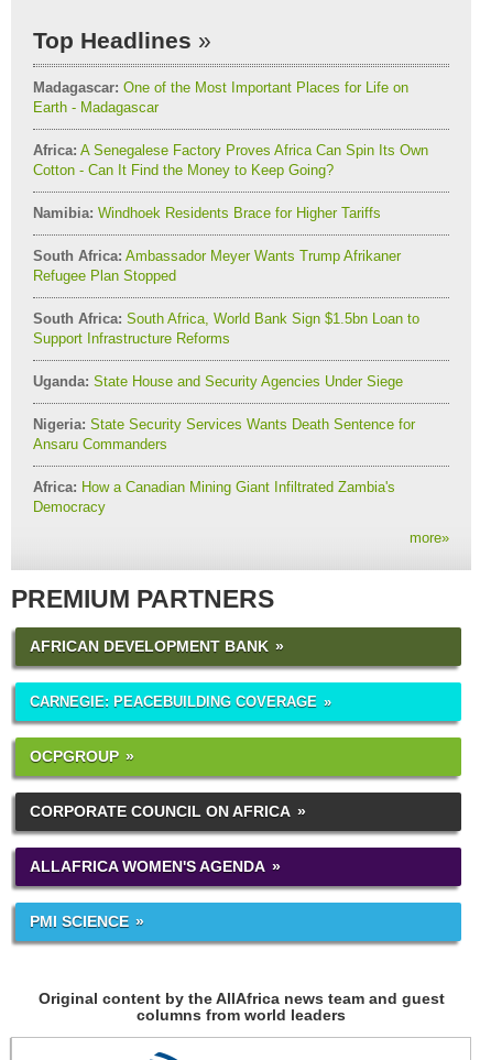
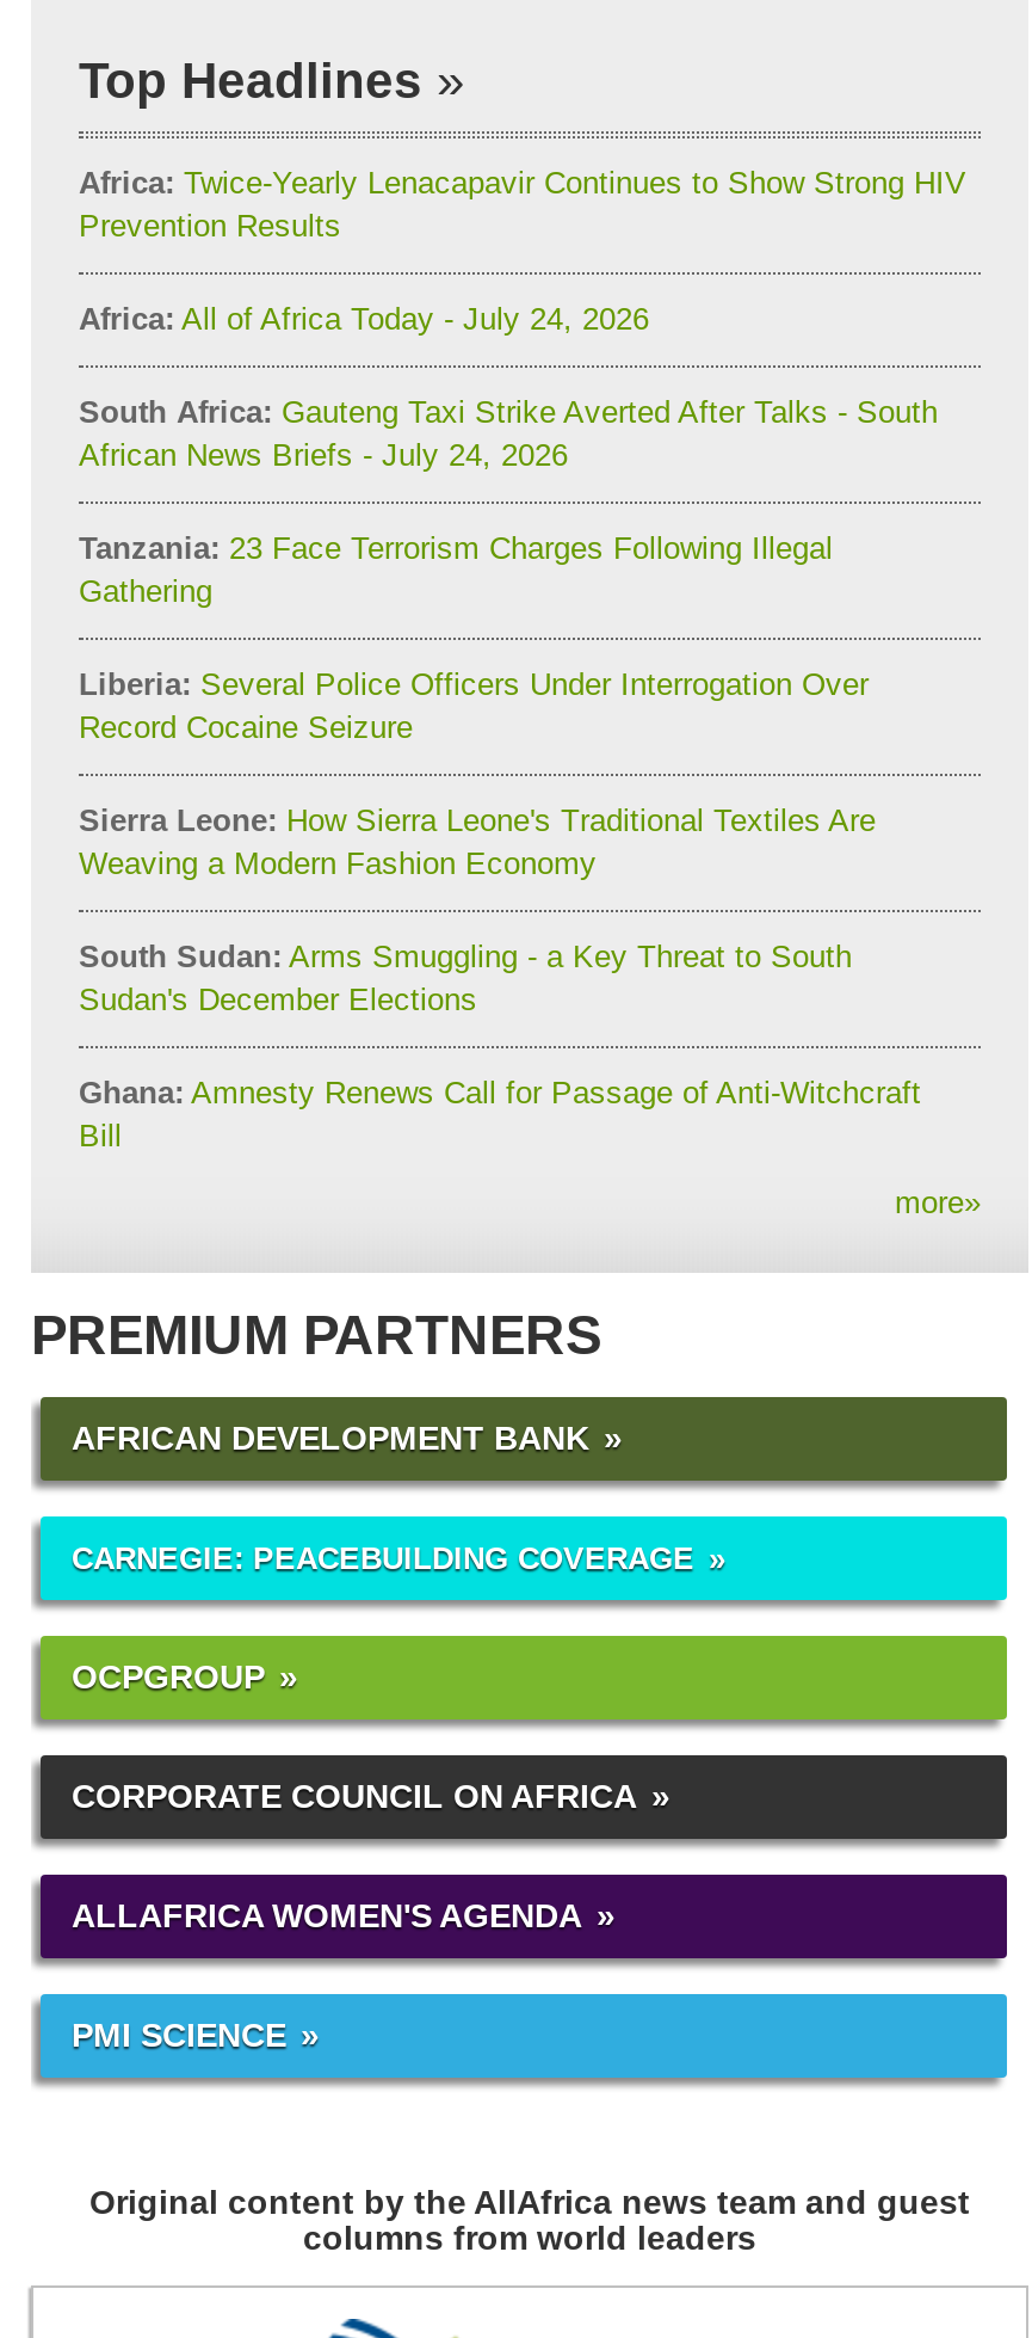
- Madagascar: One of the Most Important Places for Life on
- Earth - Madagascar
+ Africa: Twice-Yearly Lenacapavir Continues to Show Strong HIV
+ Prevention Results

- Africa: A Senegalese Factory Proves Africa Can Spin Its Own
- Cotton - Can It Find the Money to Keep Going?
+ Africa: All of Africa Today - July 24, 2026

- Namibia: Windhoek Residents Brace for Higher Tariffs
+ South Africa: Gauteng Taxi Strike Averted After Talks - South
+ African News Briefs - July 24, 2026

- South Africa: Ambassador Meyer Wants Trump Afrikaner
- Refugee Plan Stopped
+ Tanzania: 23 Face Terrorism Charges Following Illegal
+ Gathering

- South Africa: South Africa, World Bank Sign $1.5bn Loan to
- Support Infrastructure Reforms
+ Liberia: Several Police Officers Under Interrogation Over
+ Record Cocaine Seizure

- Uganda: State House and Security Agencies Under Siege
+ Sierra Leone: How Sierra Leone's Traditional Textiles Are
+ Weaving a Modern Fashion Economy

- Nigeria: State Security Services Wants Death Sentence for
- Ansaru Commanders
+ South Sudan: Arms Smuggling - a Key Threat to South
+ Sudan's December Elections

- Africa: How a Canadian Mining Giant Infiltrated Zambia's
- Democracy
+ Ghana: Amnesty Renews Call for Passage of Anti-Witchcraft
+ Bill
